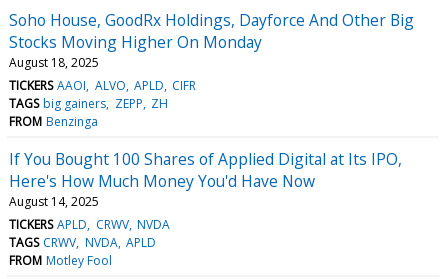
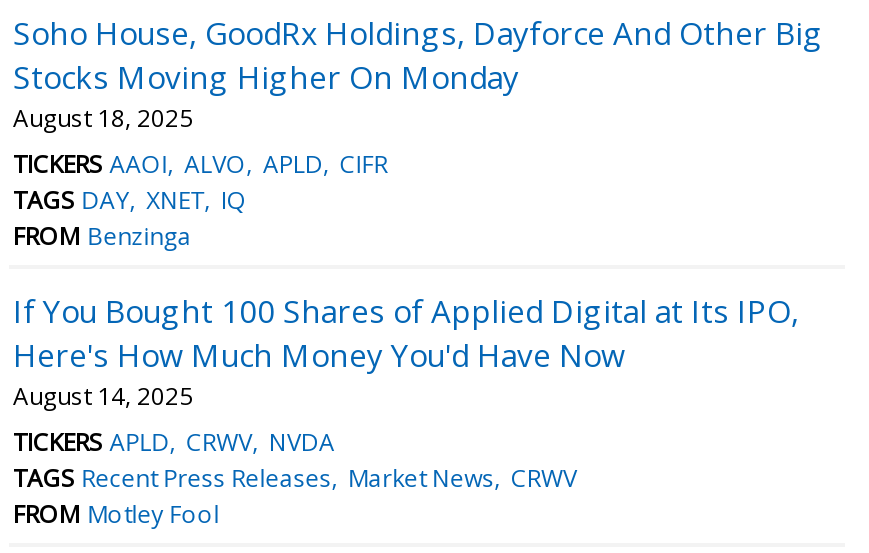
- TAGS big gainers ZEPP ZH
+ TAGS DAY XNET IQ

- TAGS CRWV NVDA APLD
+ TAGS Recent Press Releases Market News CRWV
